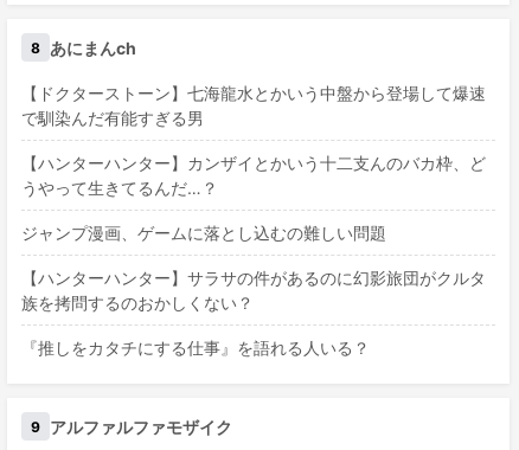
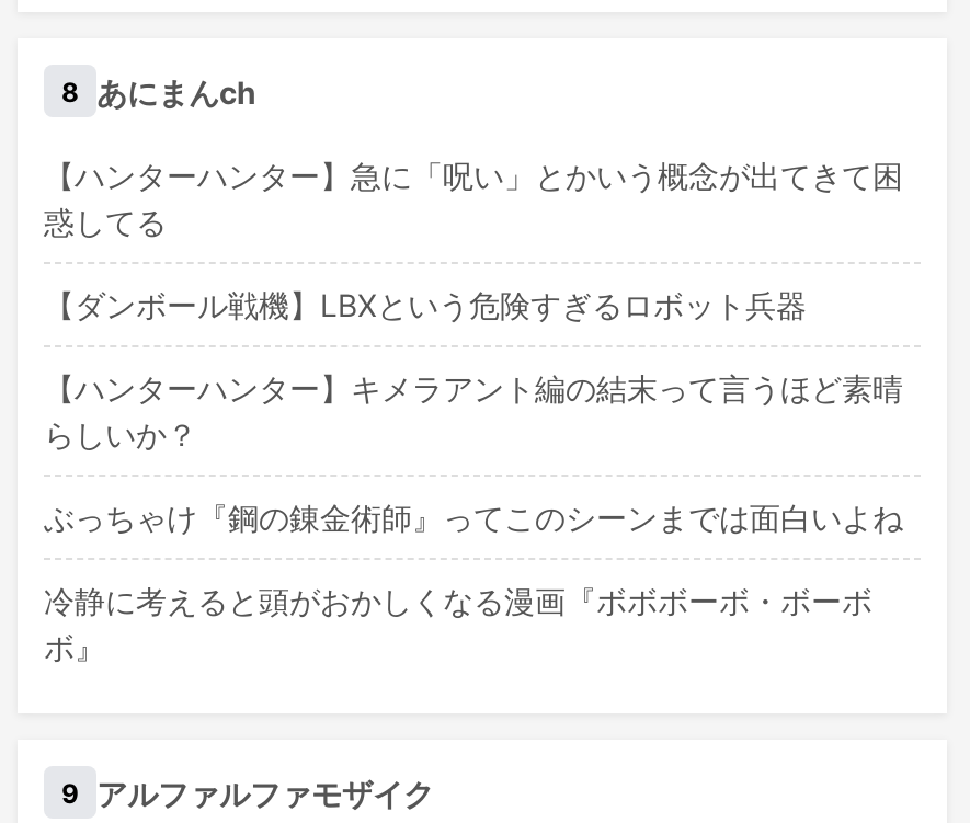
- 【ドクターストーン】七海龍水とかいう中盤から登場して爆速
- で馴染んだ有能すぎる男
+ 【ハンターハンター】急に「呪い」とかいう概念が出てきて困
+ 惑してる

- 【ハンターハンター】カンザイとかいう十二支んのバカ枠、ど
- うやって生きてるんだ…？
+ 【ダンボール戦機】LBXという危険すぎるロボット兵器

- ジャンプ漫画、ゲームに落とし込むの難しい問題
+ 【ハンターハンター】キメラアント編の結末って言うほど素晴
+ らしいか？

- 【ハンターハンター】サラサの件があるのに幻影旅団がクルタ
- 族を拷問するのおかしくない？
+ ぶっちゃけ『鋼の錬金術師』ってこのシーンまでは面白いよね

- 『推しをカタチにする仕事』を語れる人いる？
+ 冷静に考えると頭がおかしくなる漫画『ボボボーボ・ボーボ
+ ボ』
